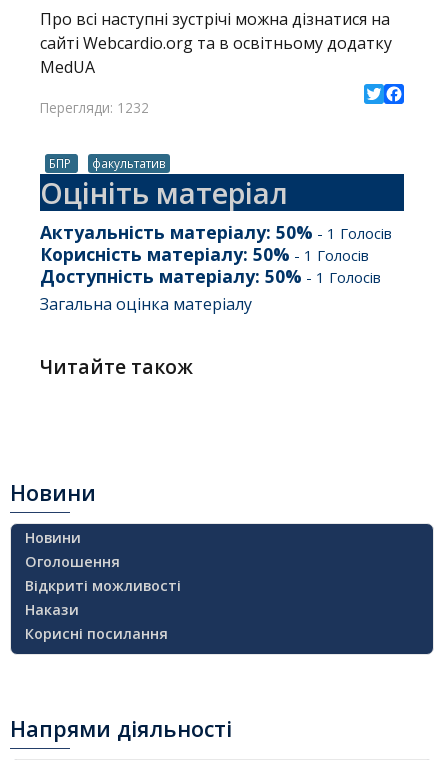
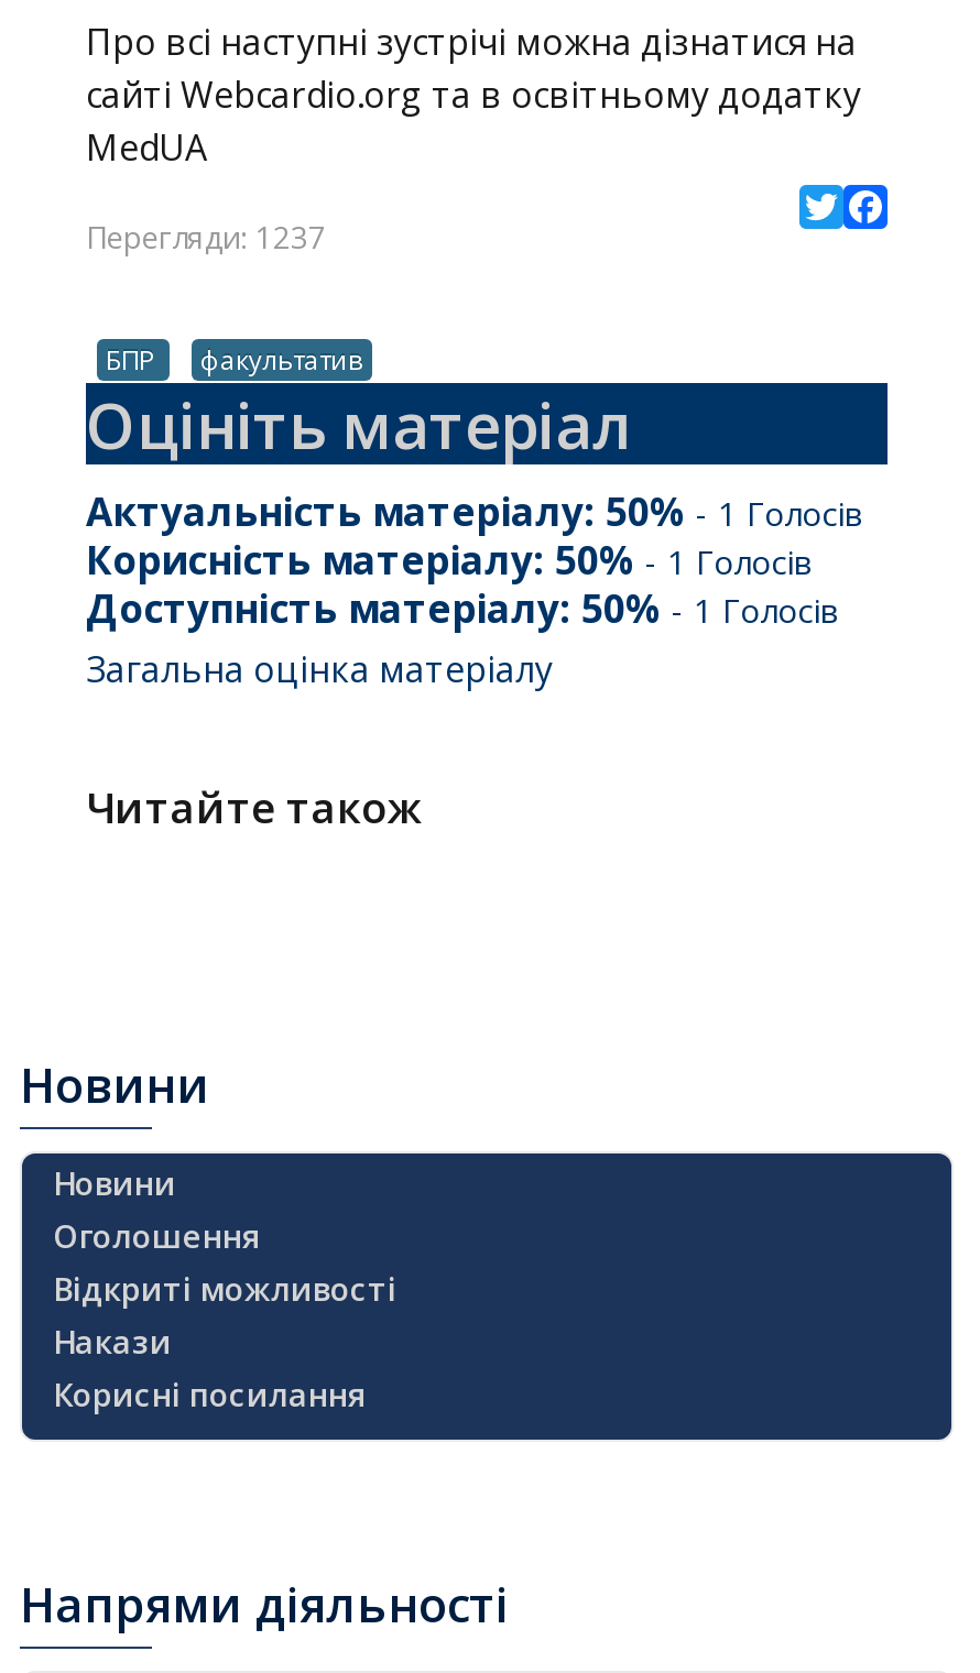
- Перегляди: 1232
+ Перегляди: 1237
